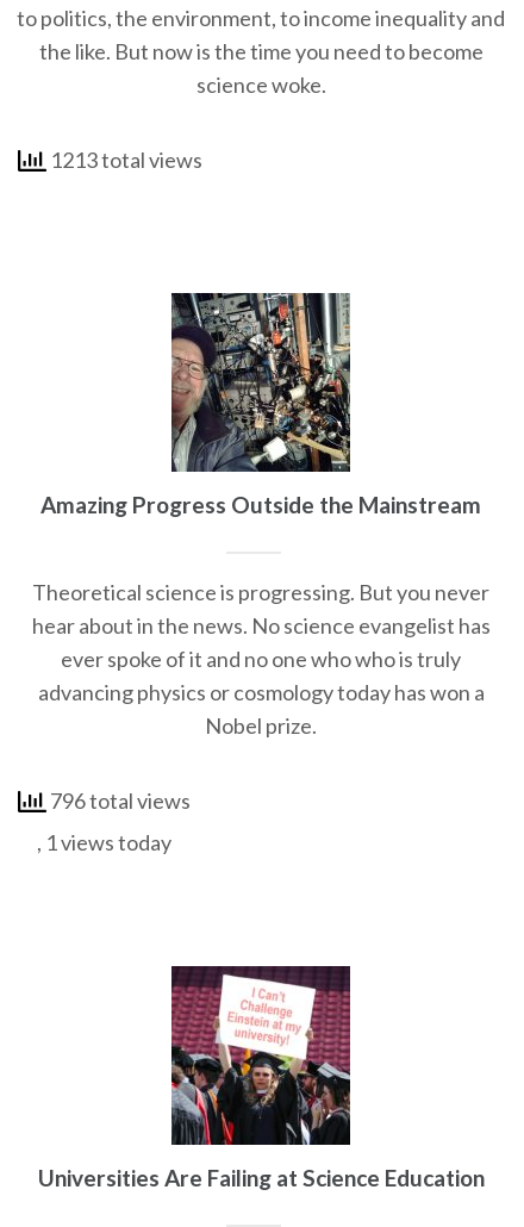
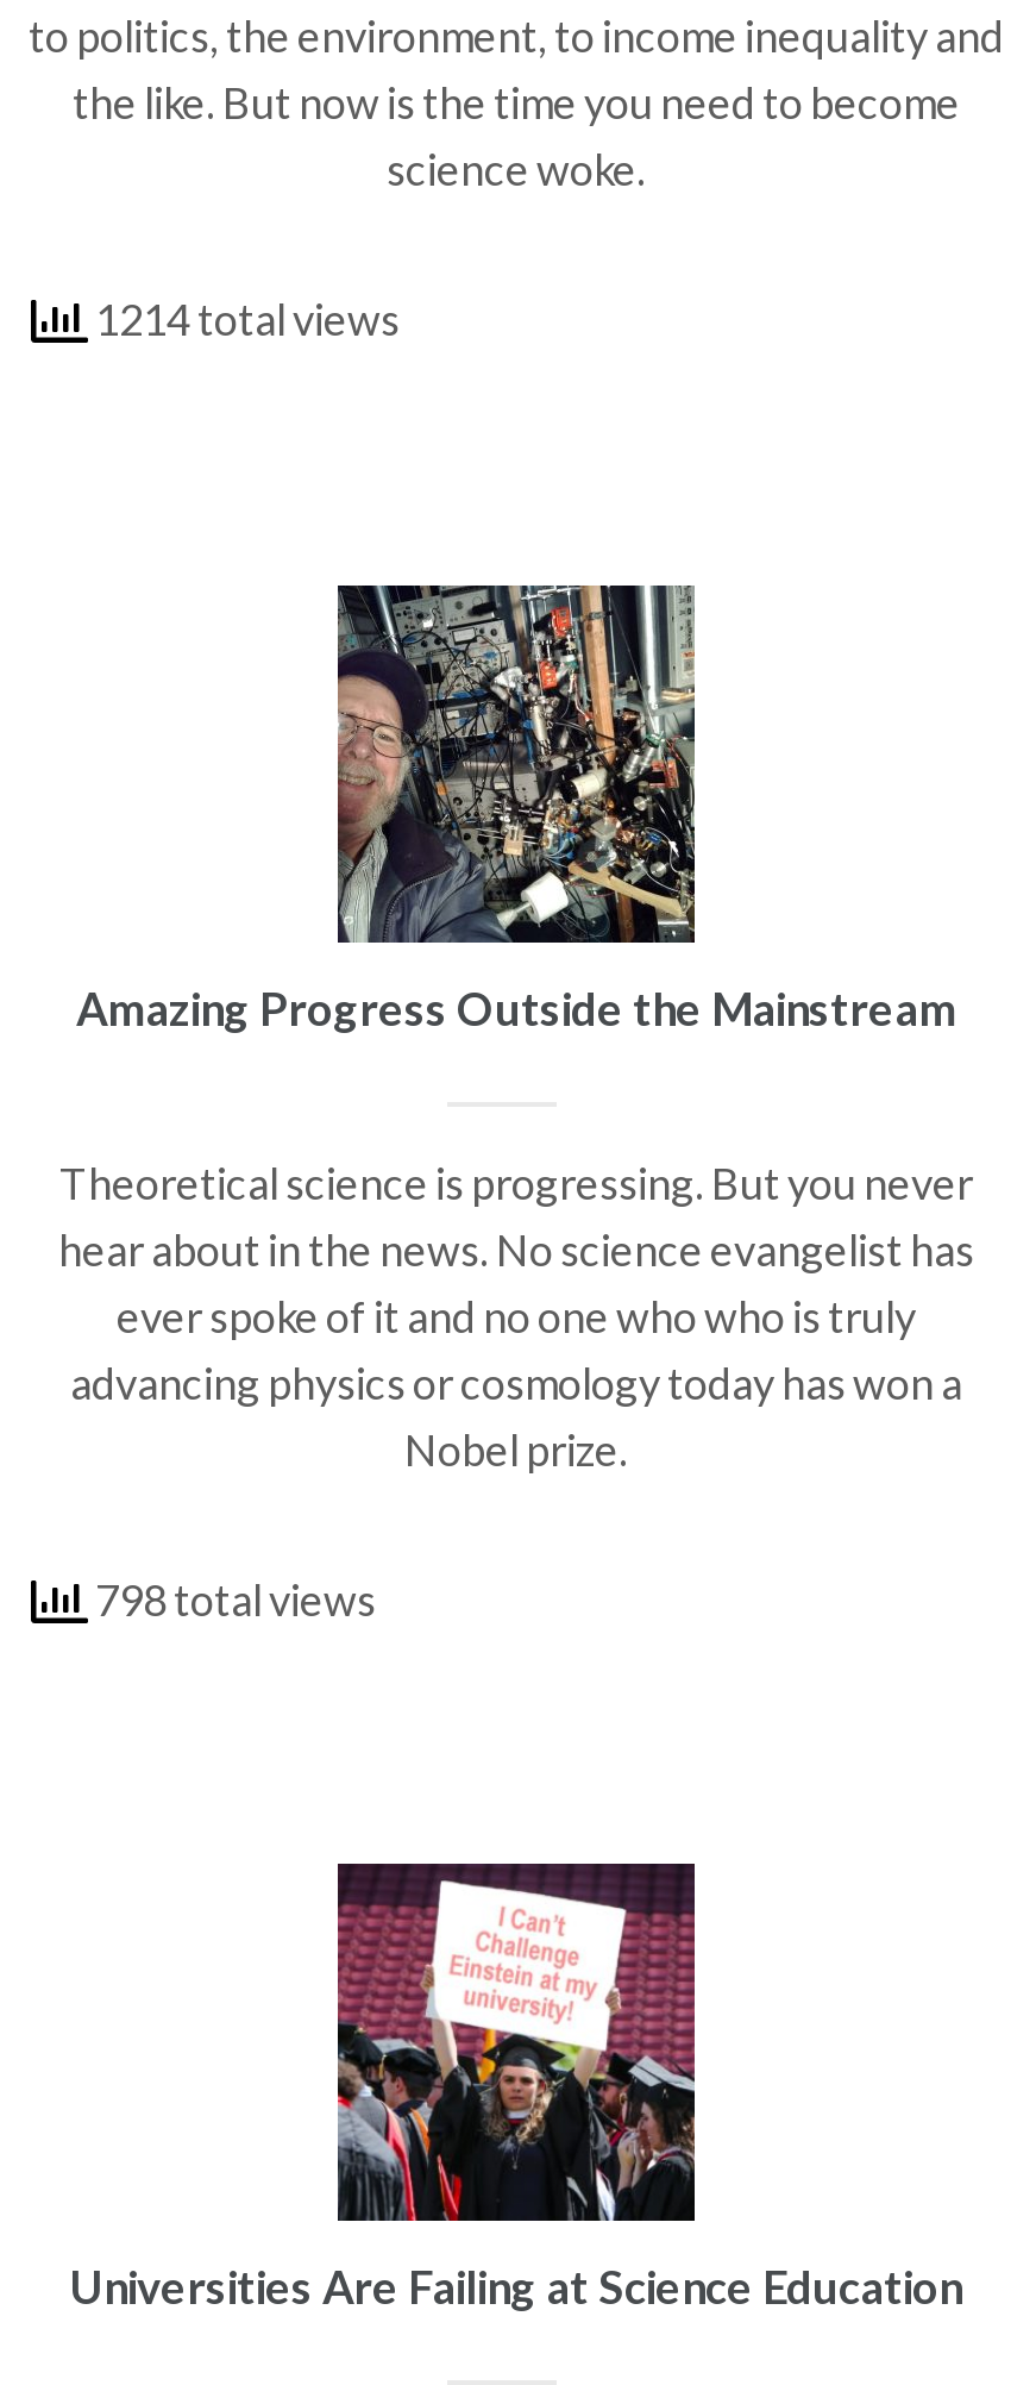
- 1213 total views
+ 1214 total views

- 796 total views
- , 1 views today
+ 798 total views
